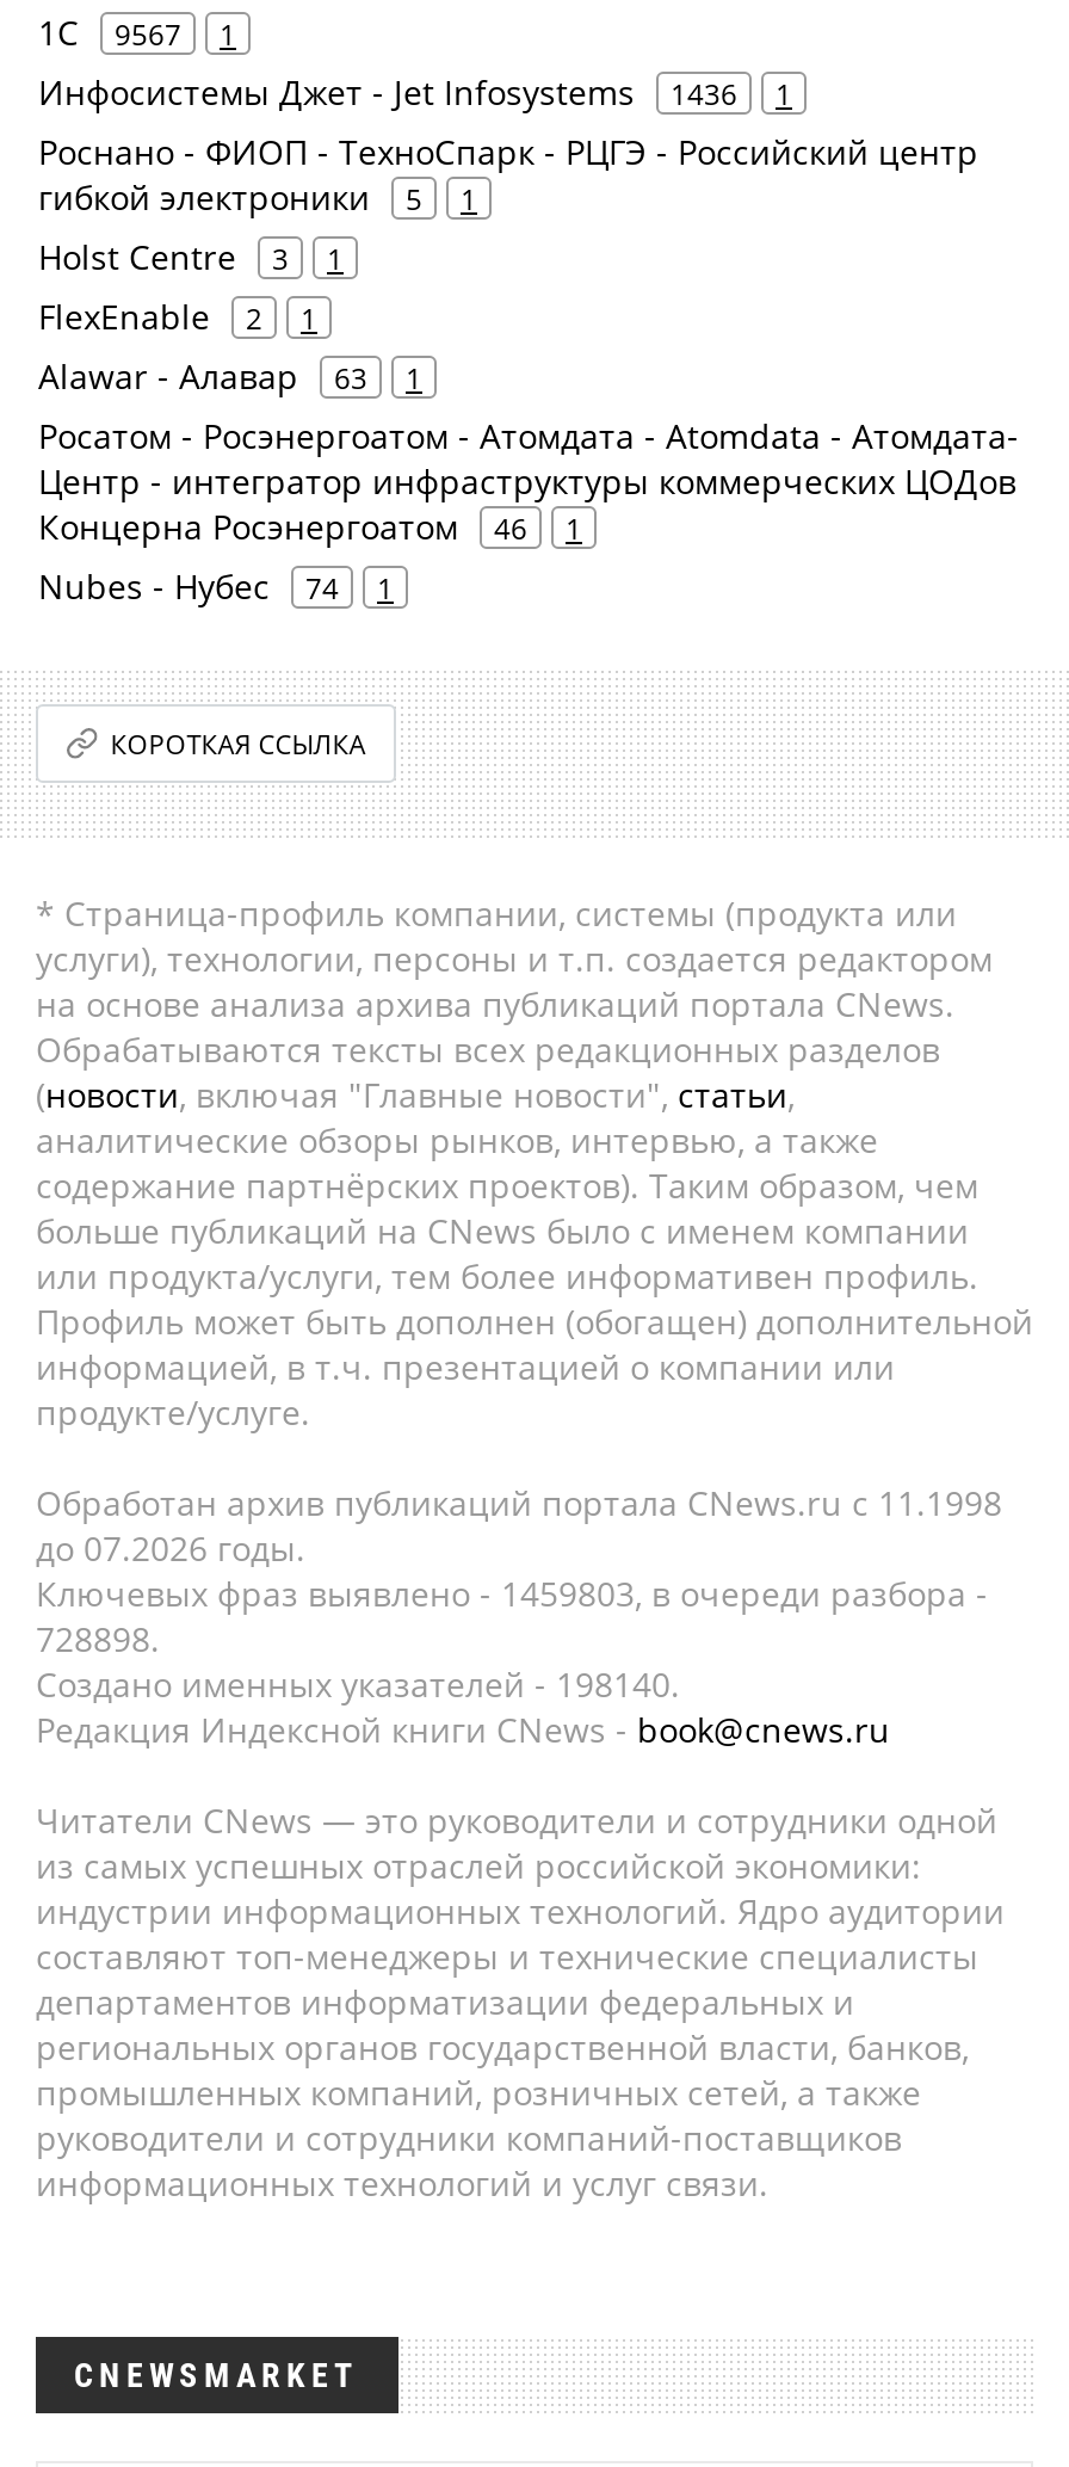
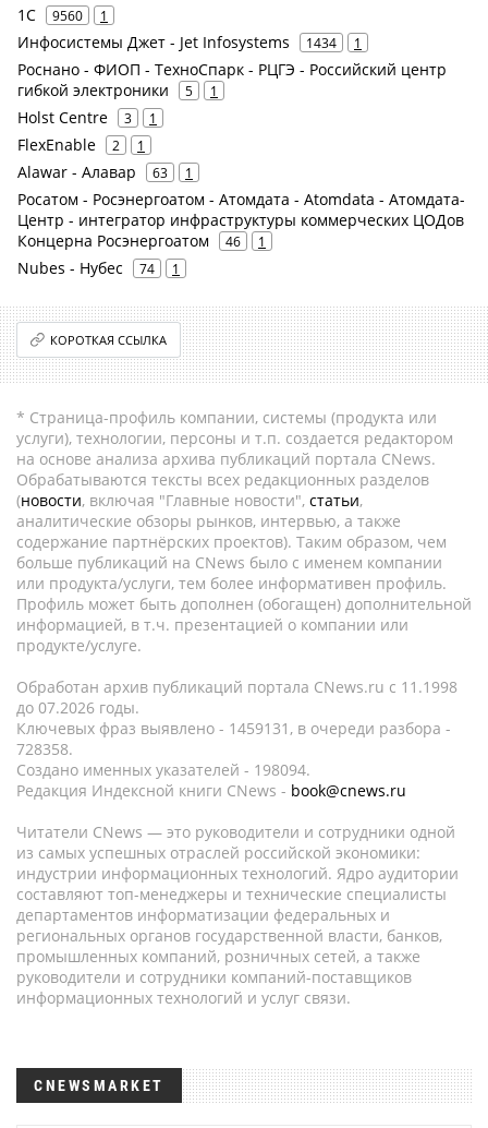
- 1С 9567 1
+ 1С 9560 1

- Инфосистемы Джет - Jet Infosystems 1436 1
+ Инфосистемы Джет - Jet Infosystems 1434 1

- Ключевых фраз выявлено - 1459803, в очереди разбора -
+ Ключевых фраз выявлено - 1459131, в очереди разбора -

- 728898.
+ 728358.

- Создано именных указателей - 198140.
+ Создано именных указателей - 198094.
